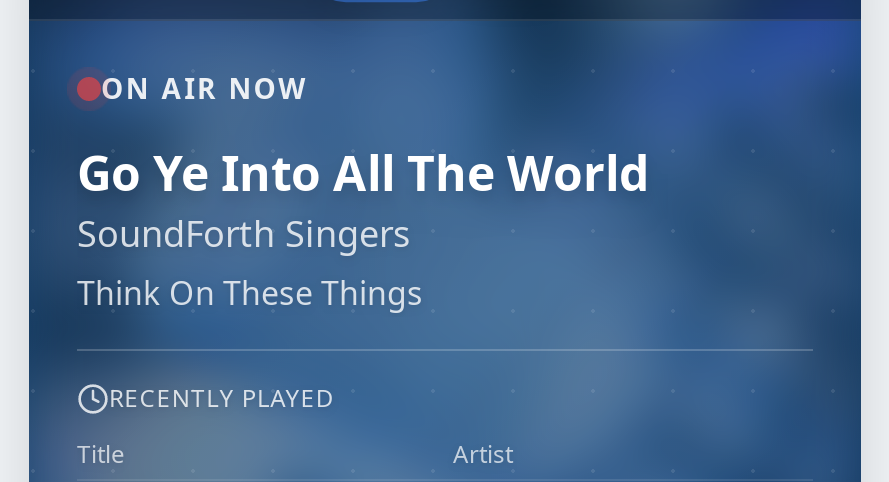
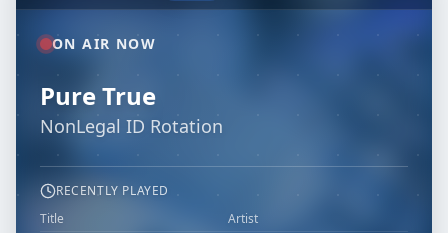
- Go Ye Into All The World
- SoundForth Singers
- Think On These Things
+ Pure True
+ NonLegal ID Rotation
